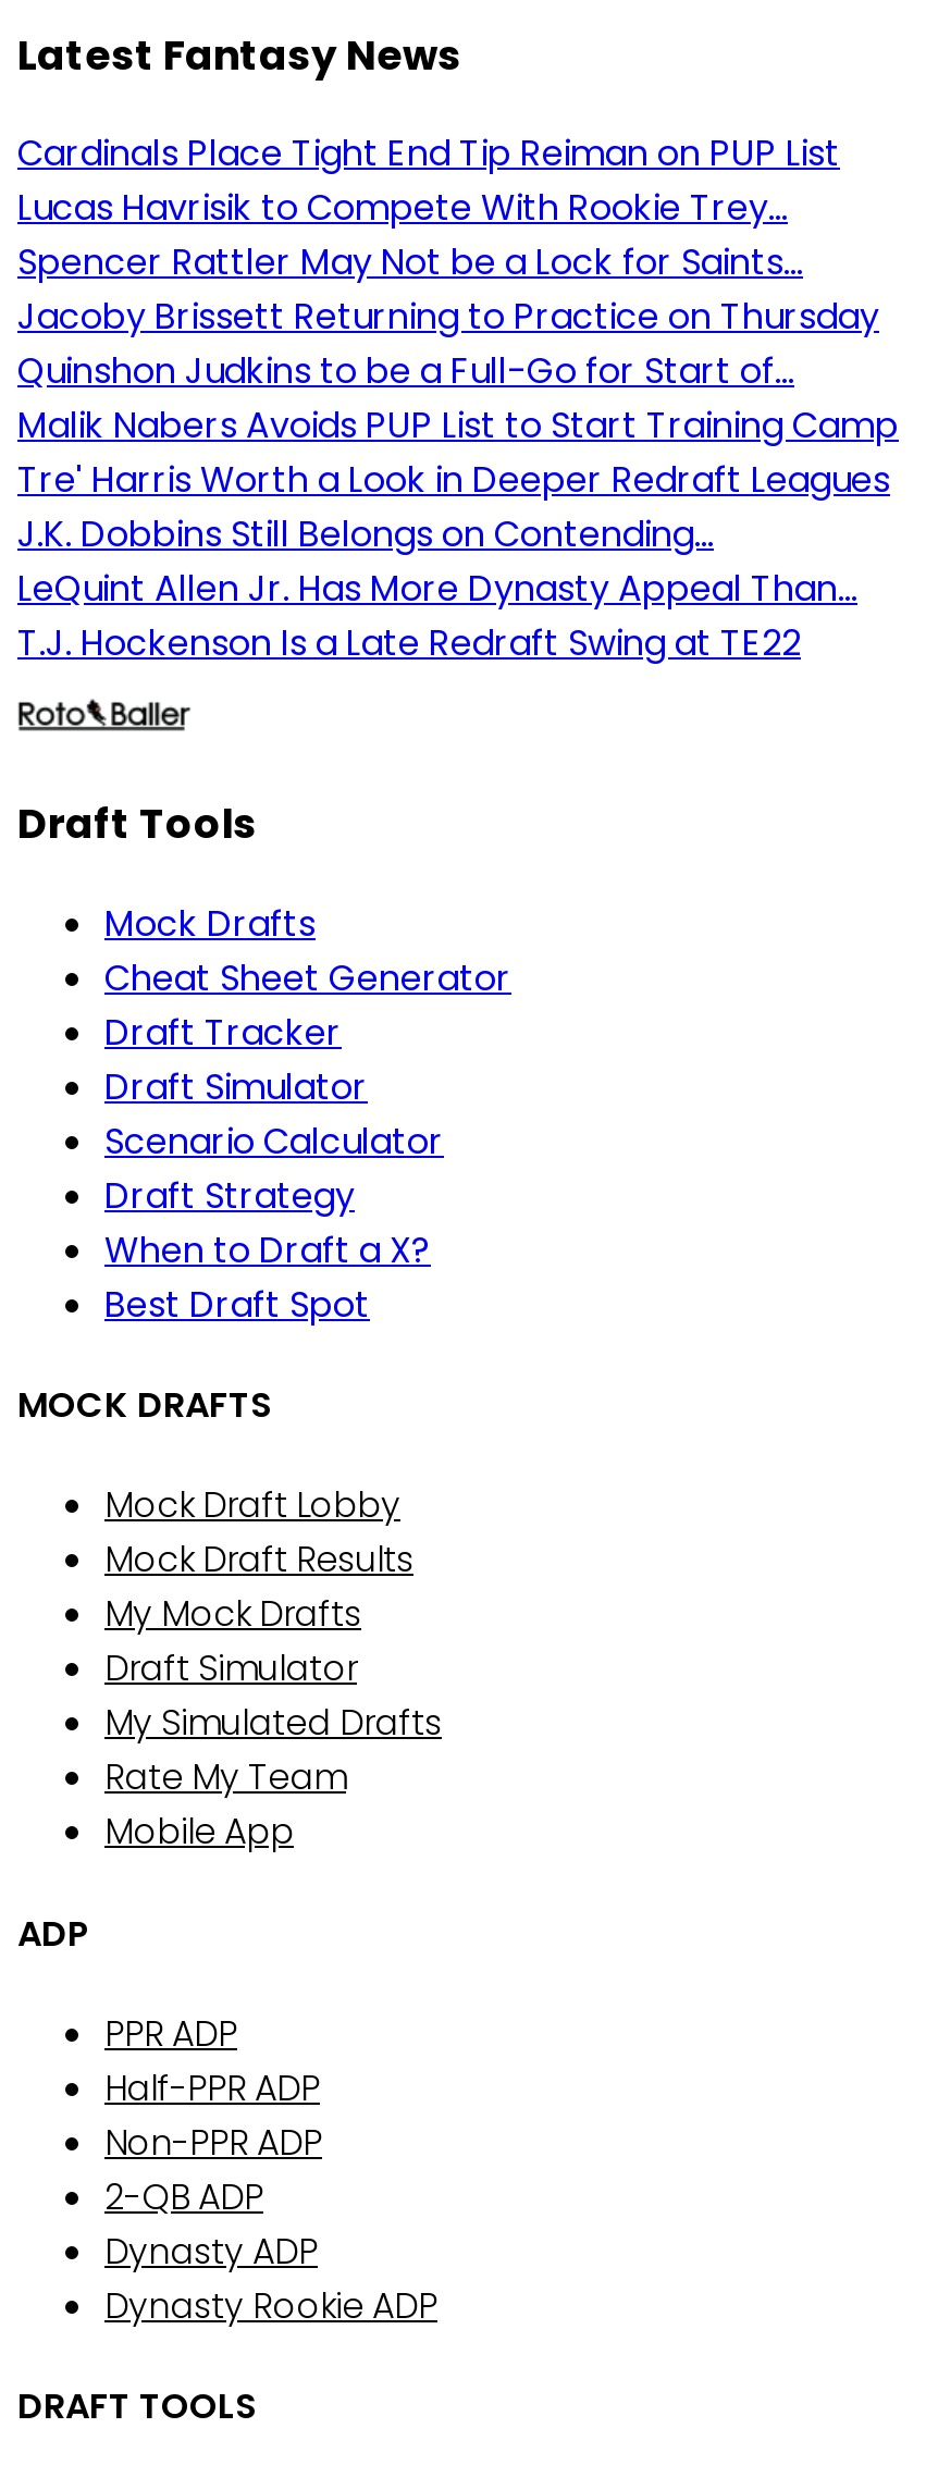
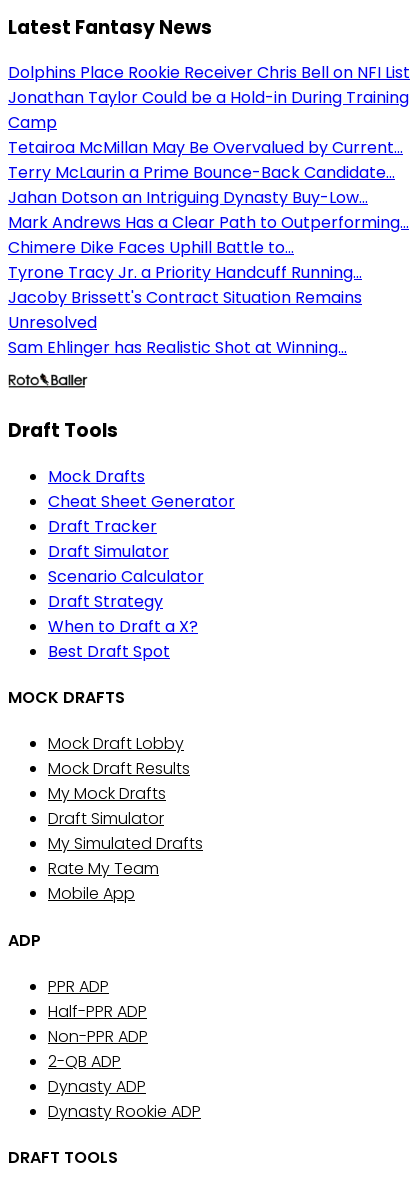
- Cardinals Place Tight End Tip Reiman on PUP List
- Lucas Havrisik to Compete With Rookie Trey...
- Spencer Rattler May Not be a Lock for Saints...
- Jacoby Brissett Returning to Practice on Thursday
- Quinshon Judkins to be a Full-Go for Start of...
- Malik Nabers Avoids PUP List to Start Training Camp
- Tre' Harris Worth a Look in Deeper Redraft Leagues
- J.K. Dobbins Still Belongs on Contending...
- LeQuint Allen Jr. Has More Dynasty Appeal Than...
- T.J. Hockenson Is a Late Redraft Swing at TE22
+ Dolphins Place Rookie Receiver Chris Bell on NFI List
+ Jonathan Taylor Could be a Hold-in During Training
+ Camp
+ Tetairoa McMillan May Be Overvalued by Current...
+ Terry McLaurin a Prime Bounce-Back Candidate...
+ Jahan Dotson an Intriguing Dynasty Buy-Low...
+ Mark Andrews Has a Clear Path to Outperforming...
+ Chimere Dike Faces Uphill Battle to...
+ Tyrone Tracy Jr. a Priority Handcuff Running...
+ Jacoby Brissett's Contract Situation Remains
+ Unresolved
+ Sam Ehlinger has Realistic Shot at Winning...
